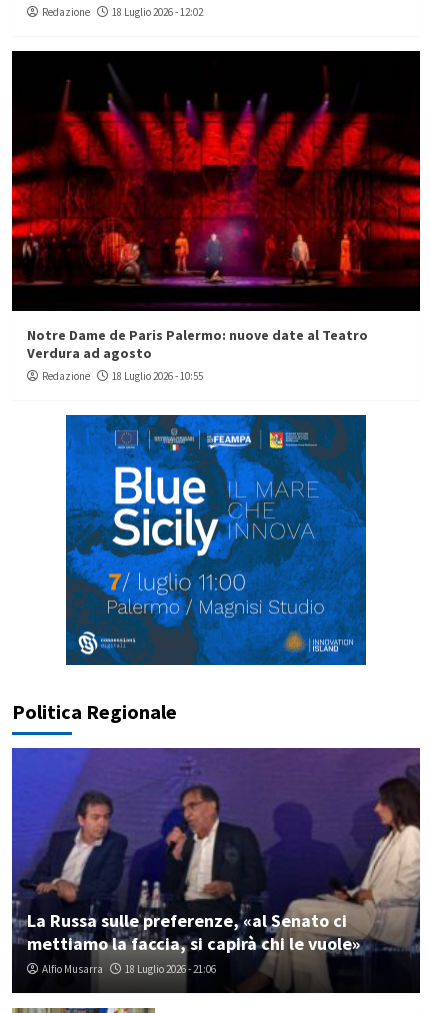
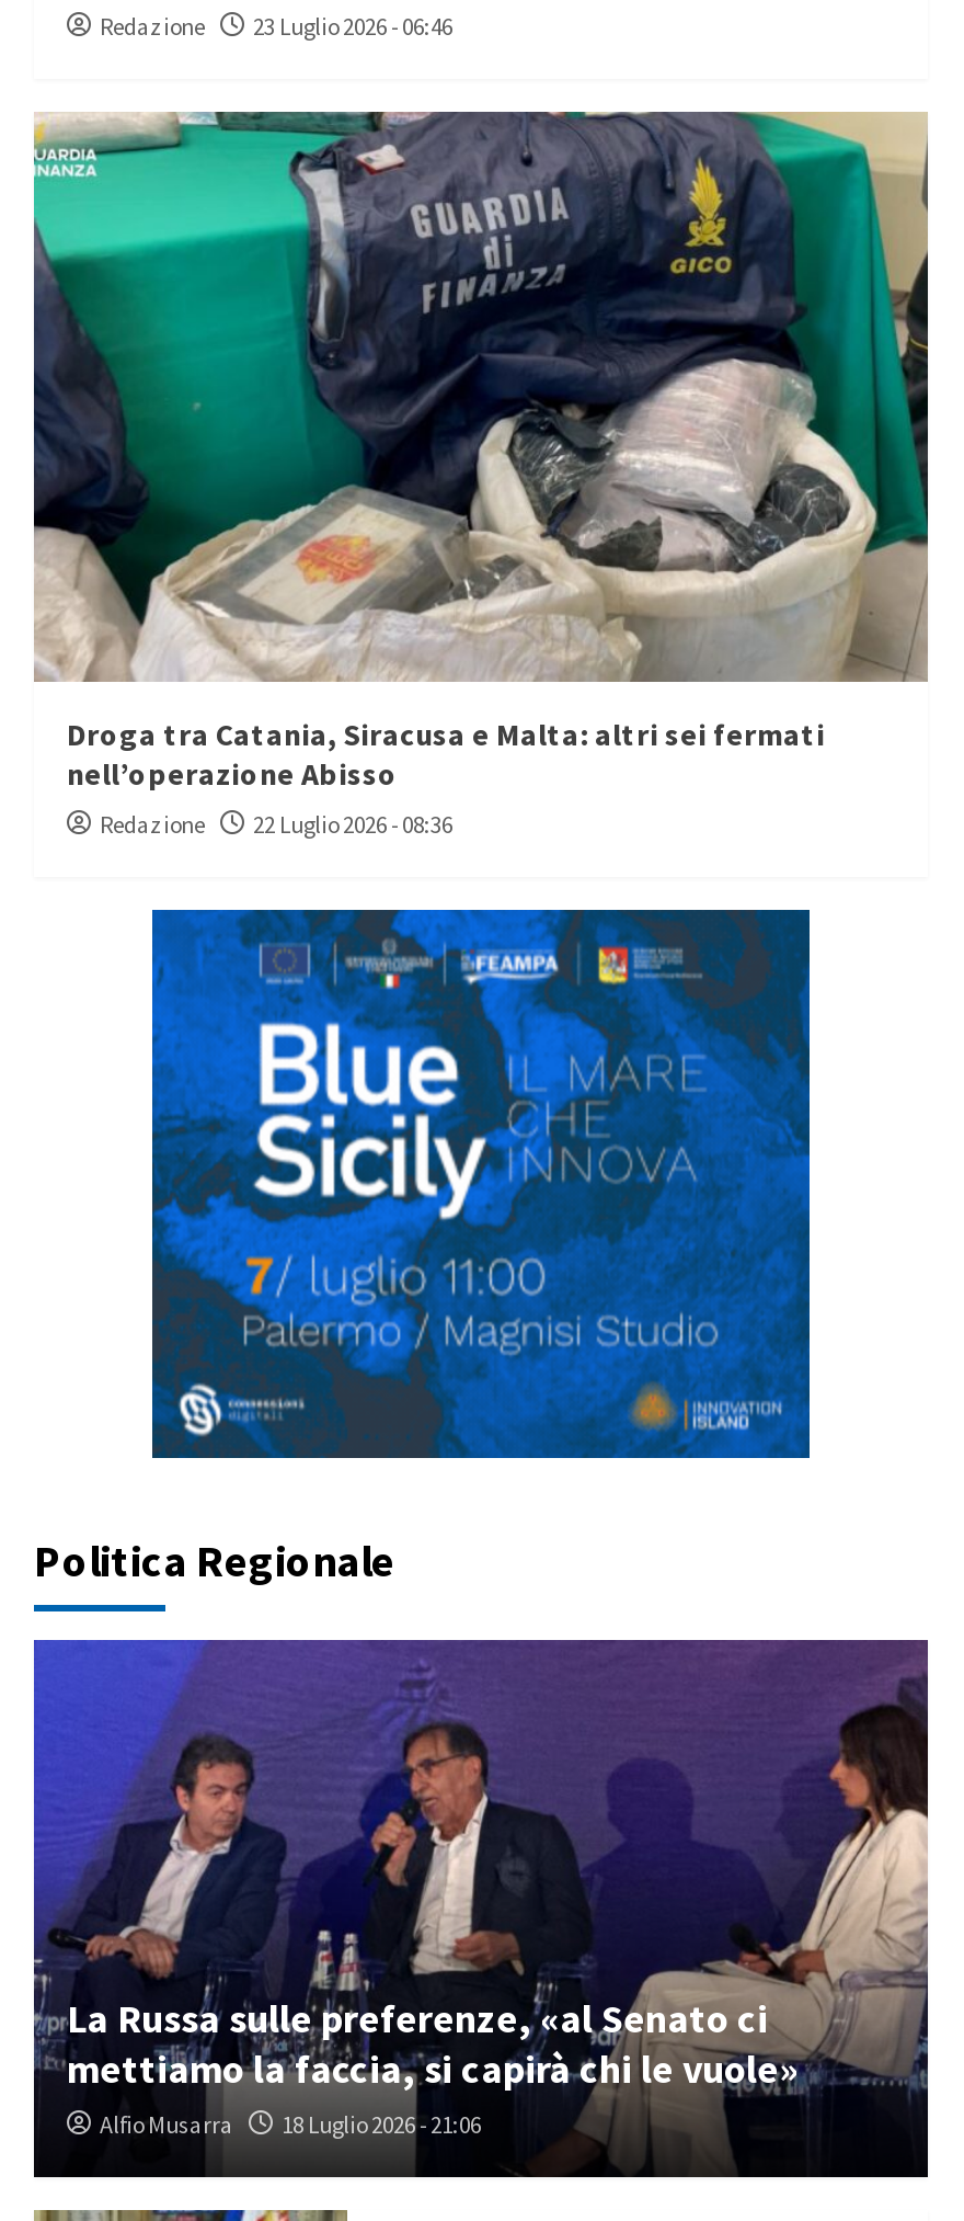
- Redazione 18 Luglio 2026 - 12:02
+ Redazione 23 Luglio 2026 - 06:46

- [image]
- Notre Dame de Paris Palermo: nuove date al Teatro
- Verdura ad agosto
+ [image]
+ Droga tra Catania, Siracusa e Malta: altri sei fermati
+ nell’operazione Abisso

- Redazione 18 Luglio 2026 - 10:55
+ Redazione 22 Luglio 2026 - 08:36
